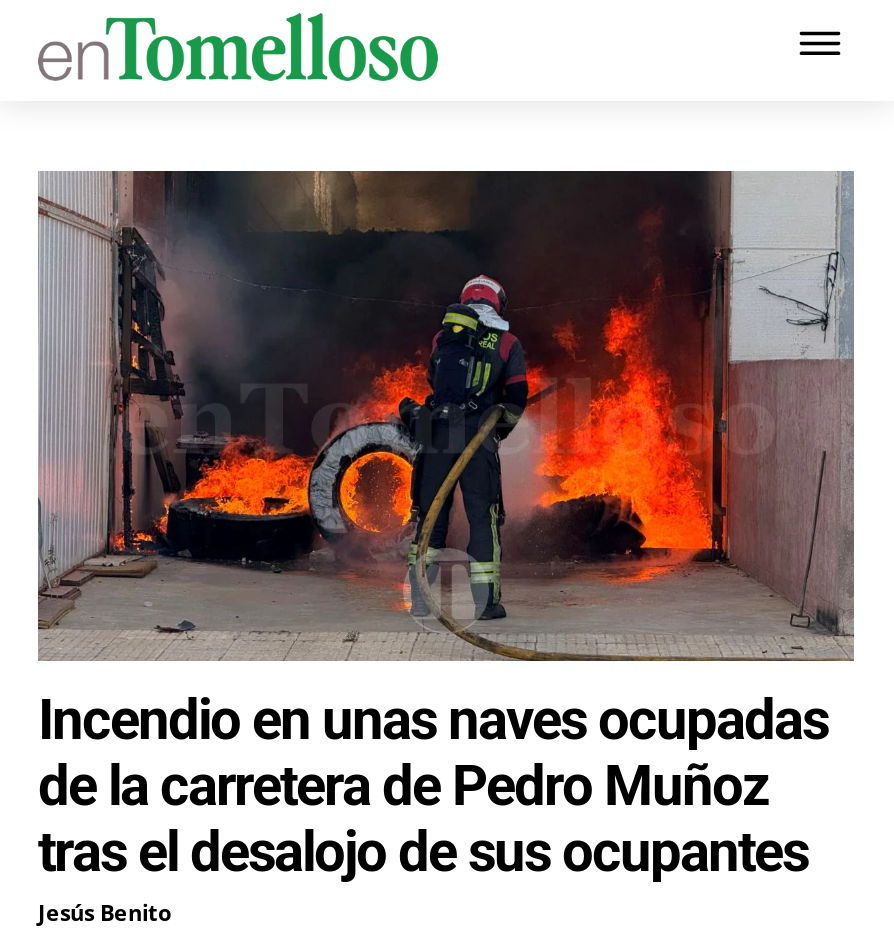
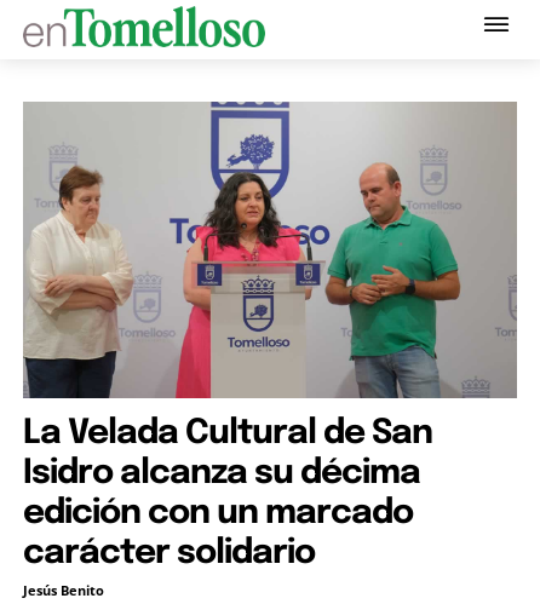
- [image]
- Incendio en unas naves ocupadas
- de la carretera de Pedro Muñoz
- tras el desalojo de sus ocupantes
+ [image]
+ La Velada Cultural de San
+ Isidro alcanza su décima
+ edición con un marcado
+ carácter solidario
